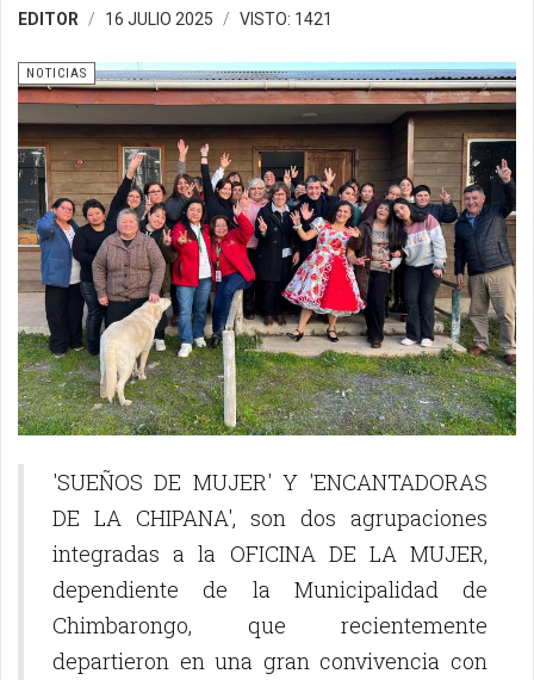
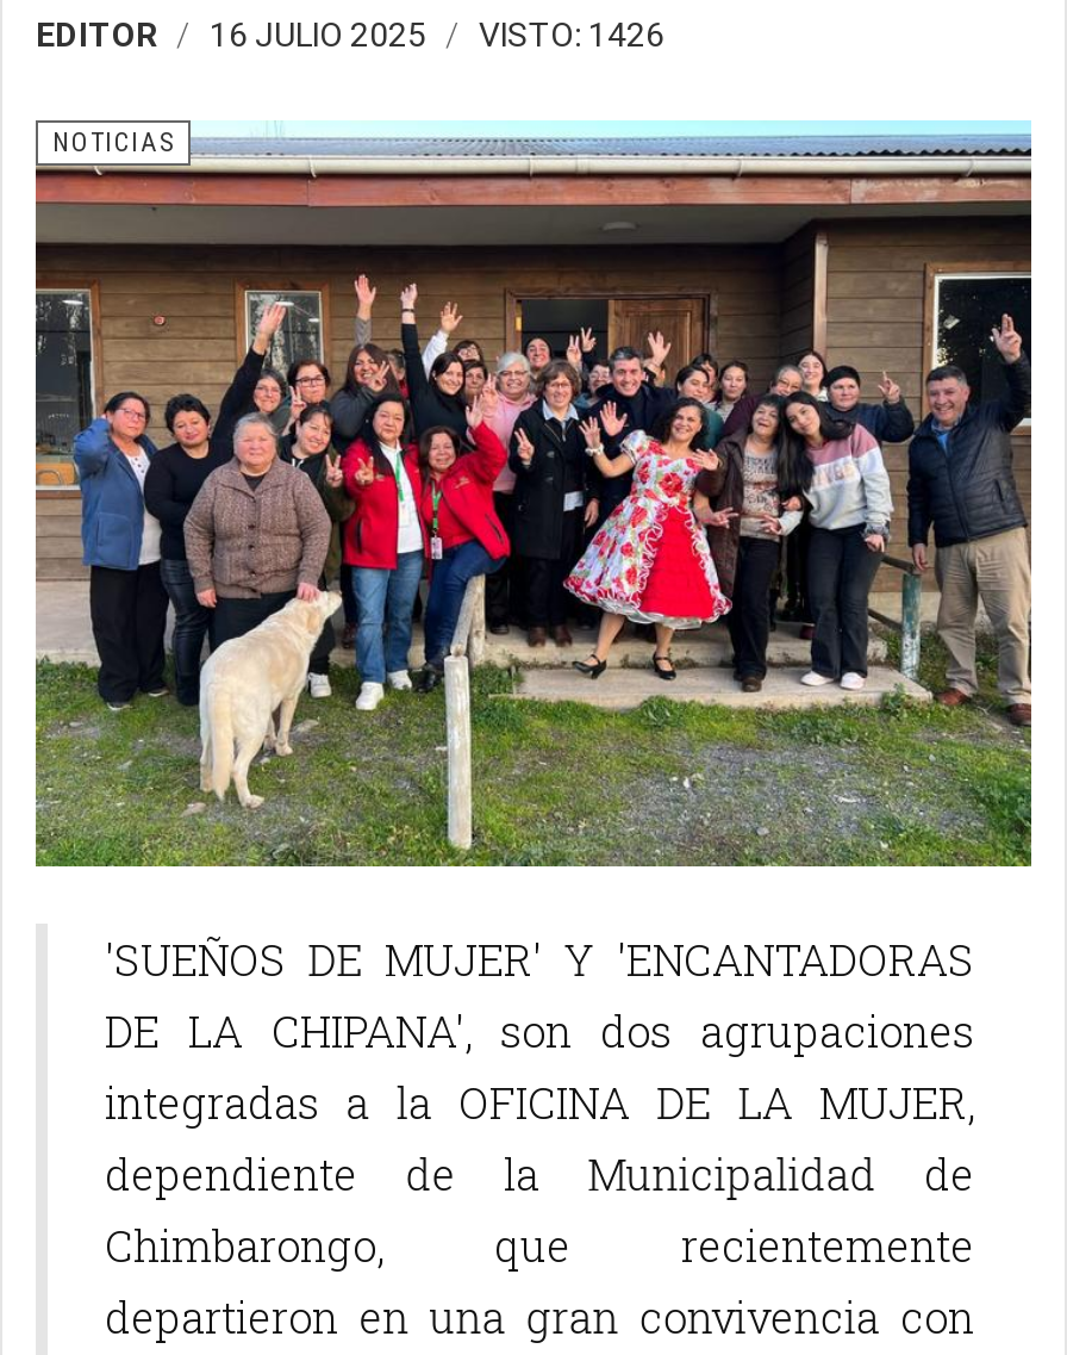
- EDITOR 16 JULIO 2025 VISTO: 1421
+ EDITOR 16 JULIO 2025 VISTO: 1426
